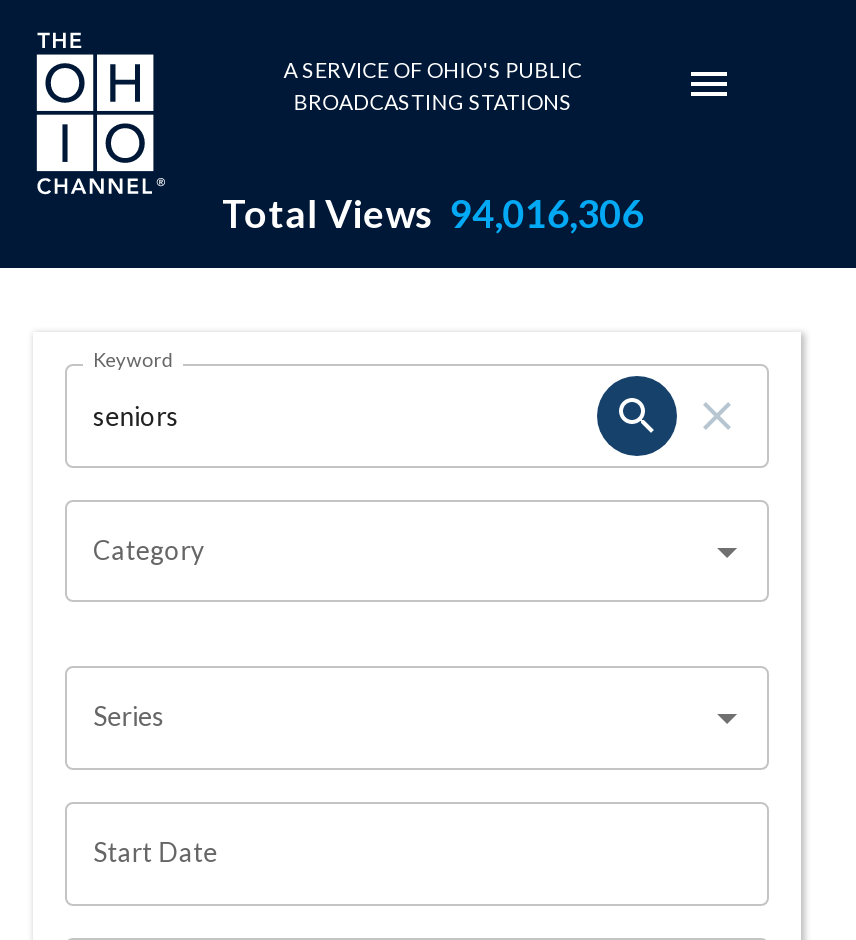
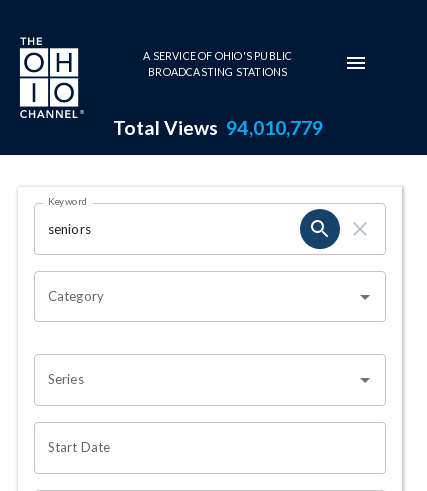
- Total Views 94,016,306
+ Total Views 94,010,779
